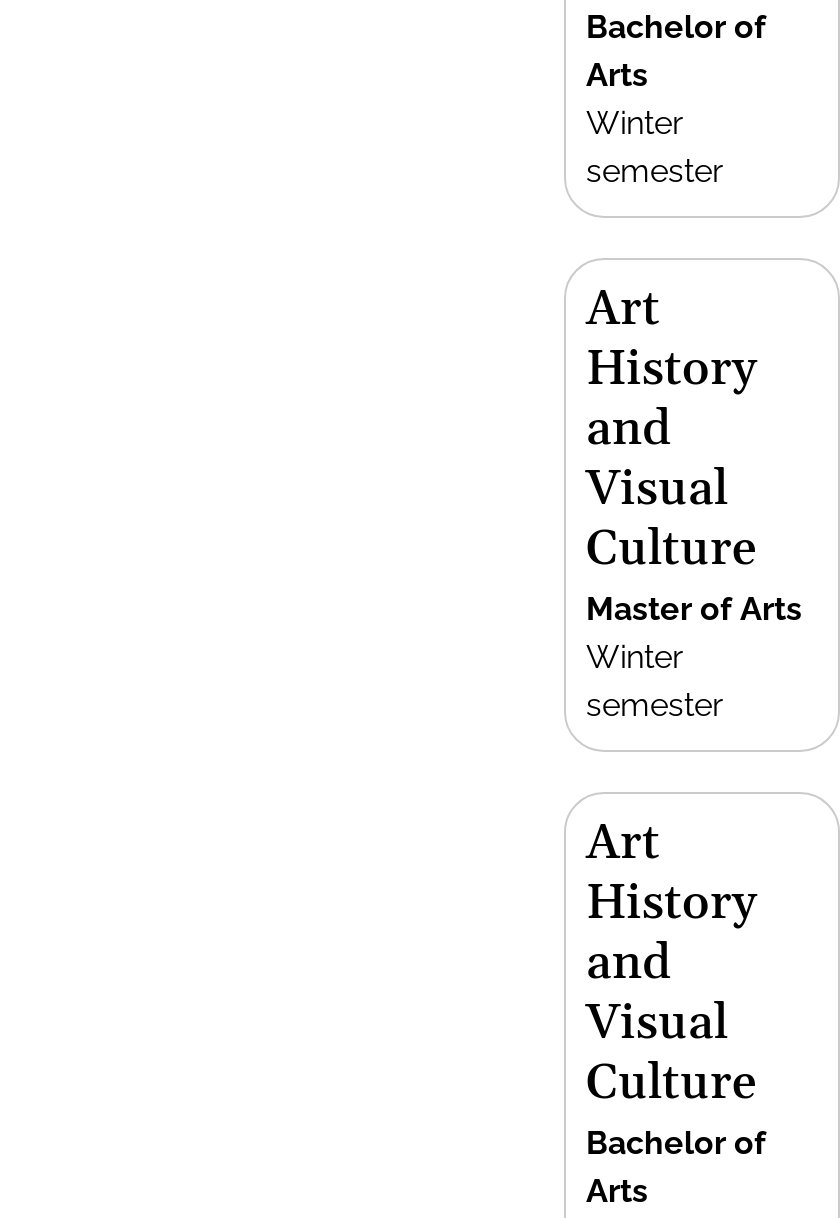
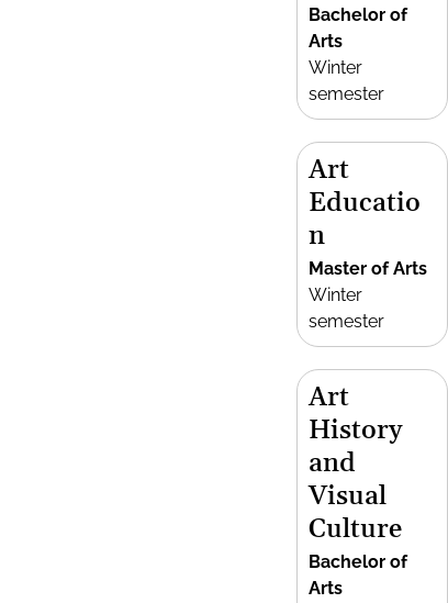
- History
- and
- Visual
- Culture
+ Educatio
+ n
